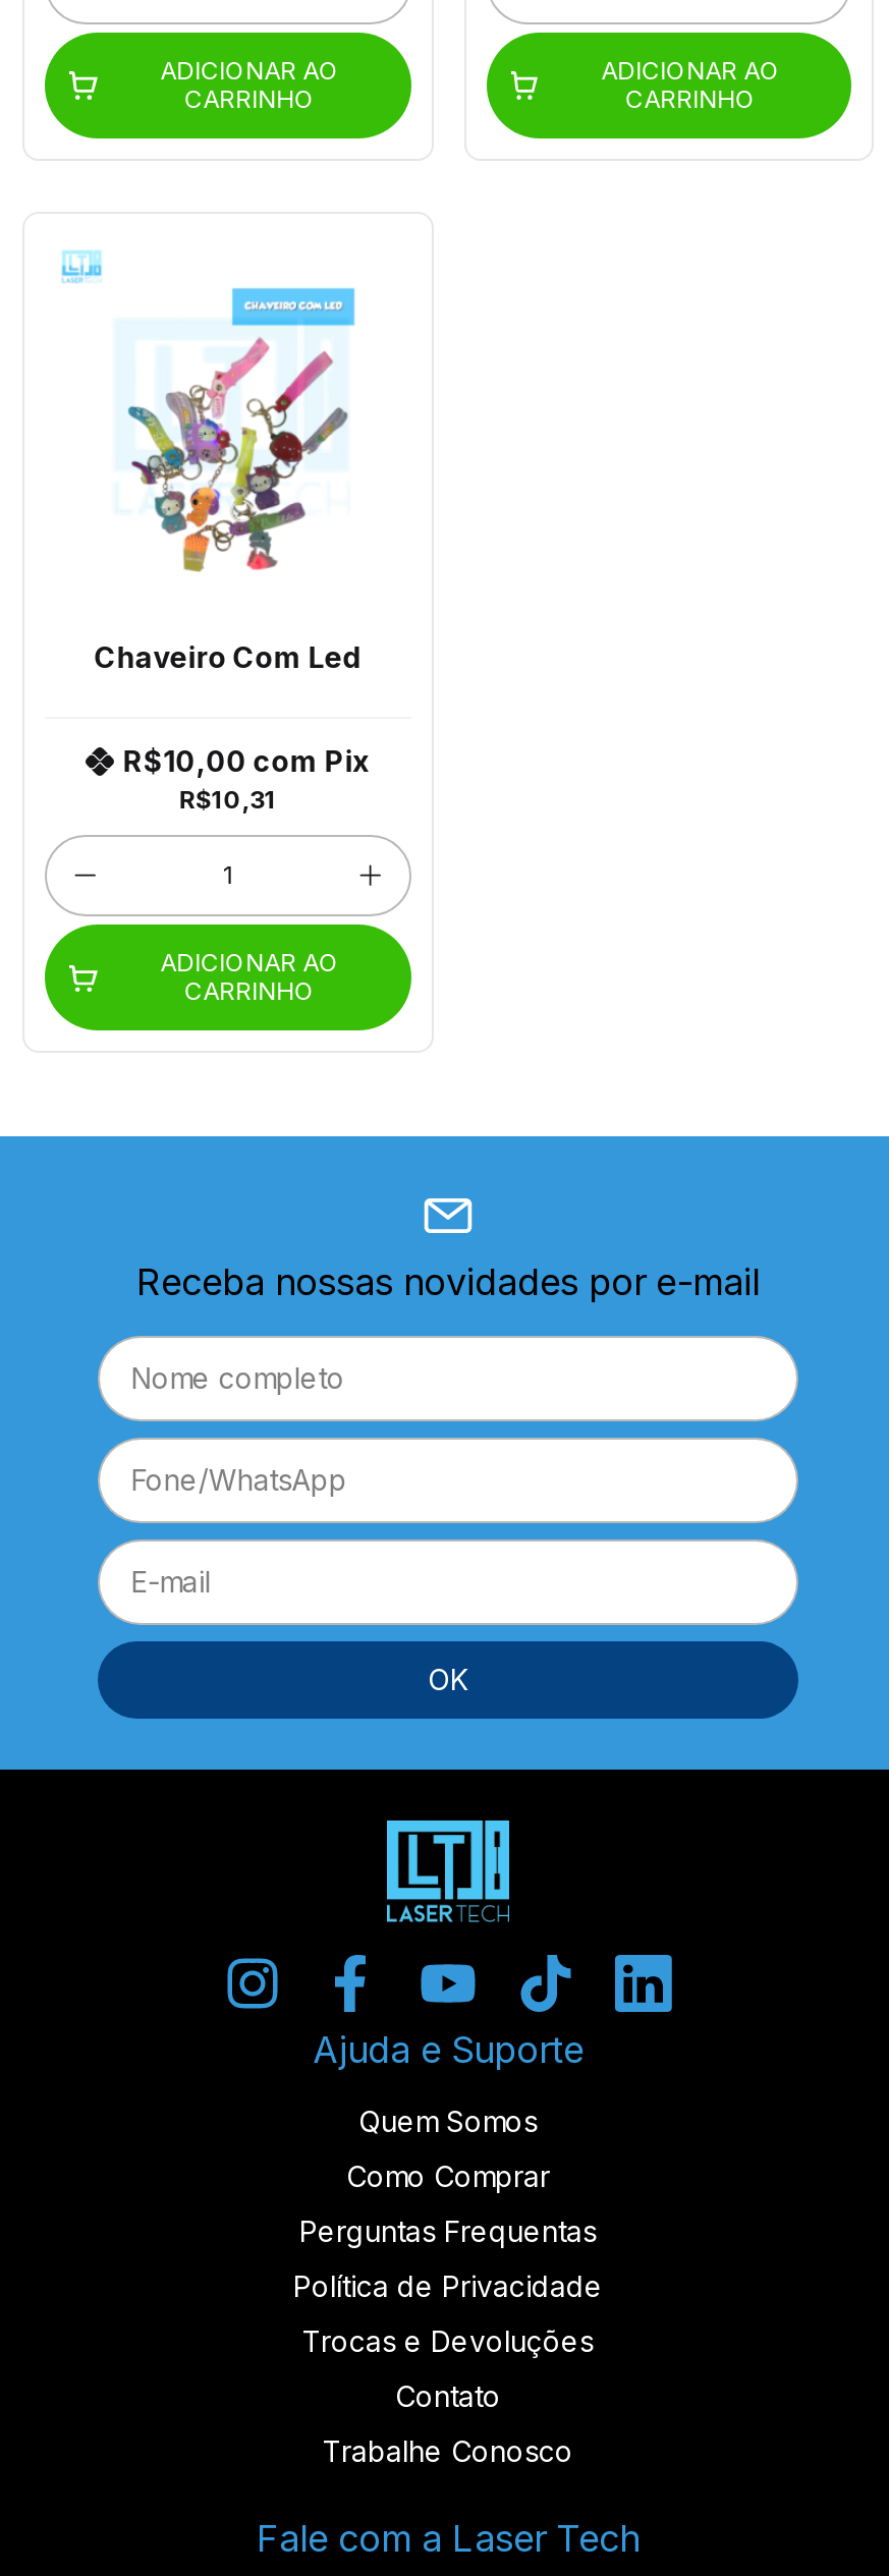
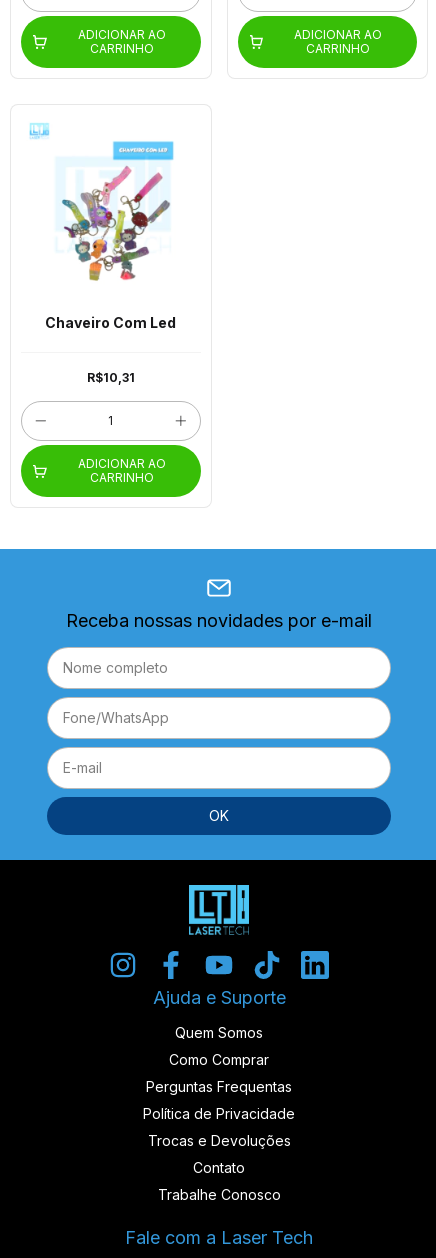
- R$10,00 com Pix
